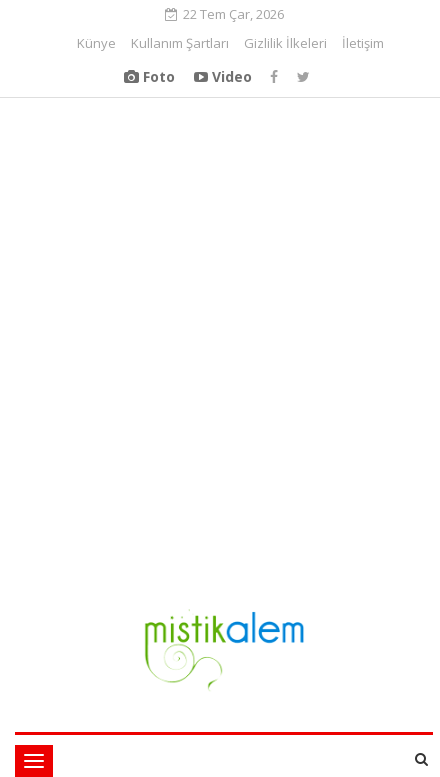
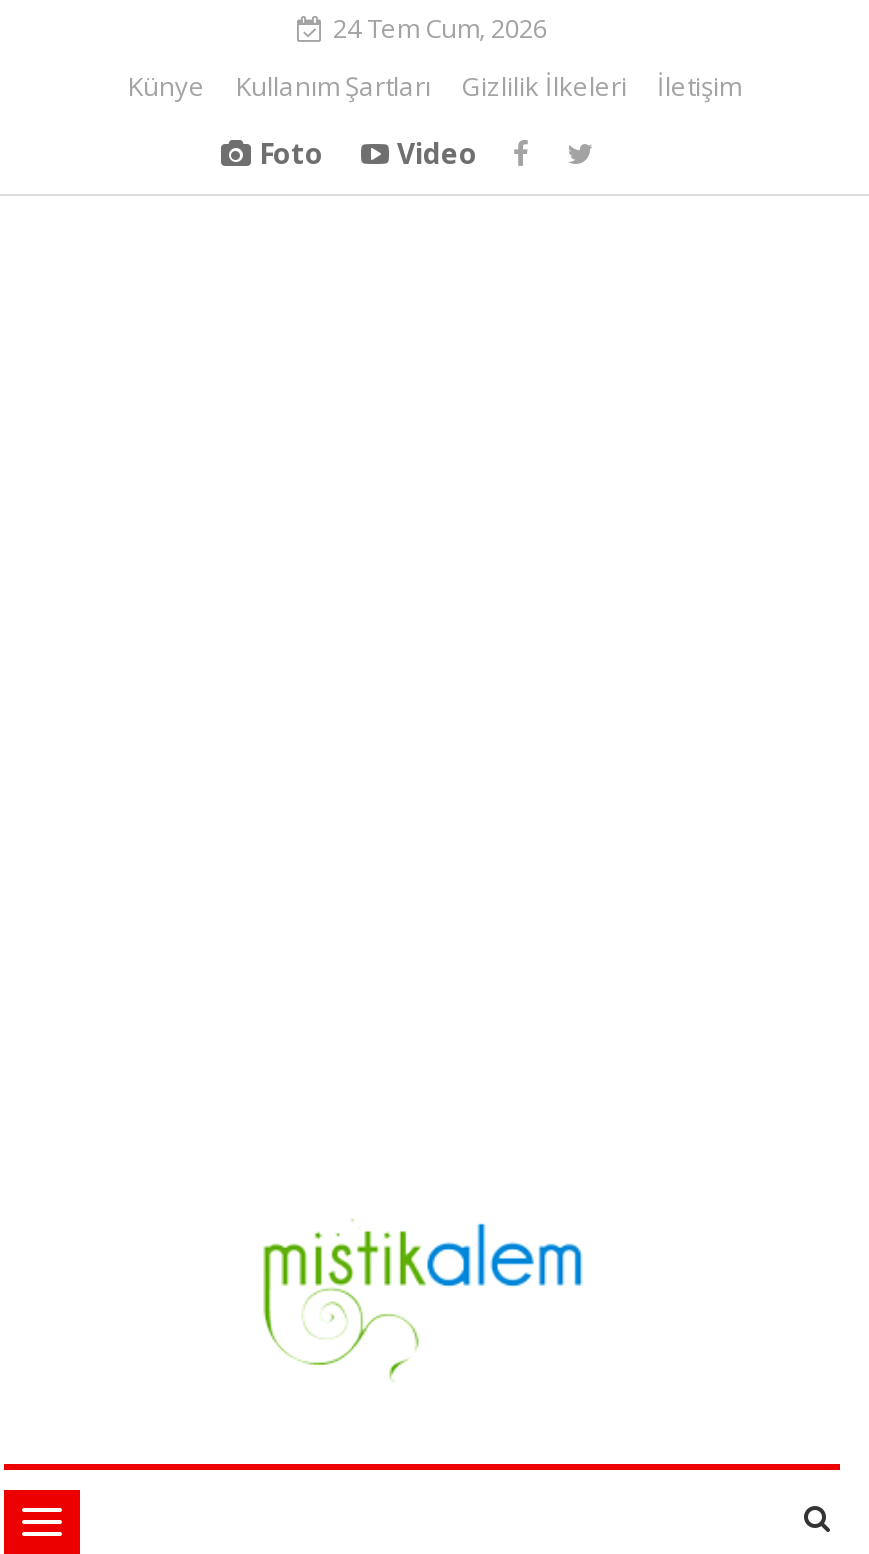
- 22 Tem Çar, 2026
+ 24 Tem Cum, 2026
